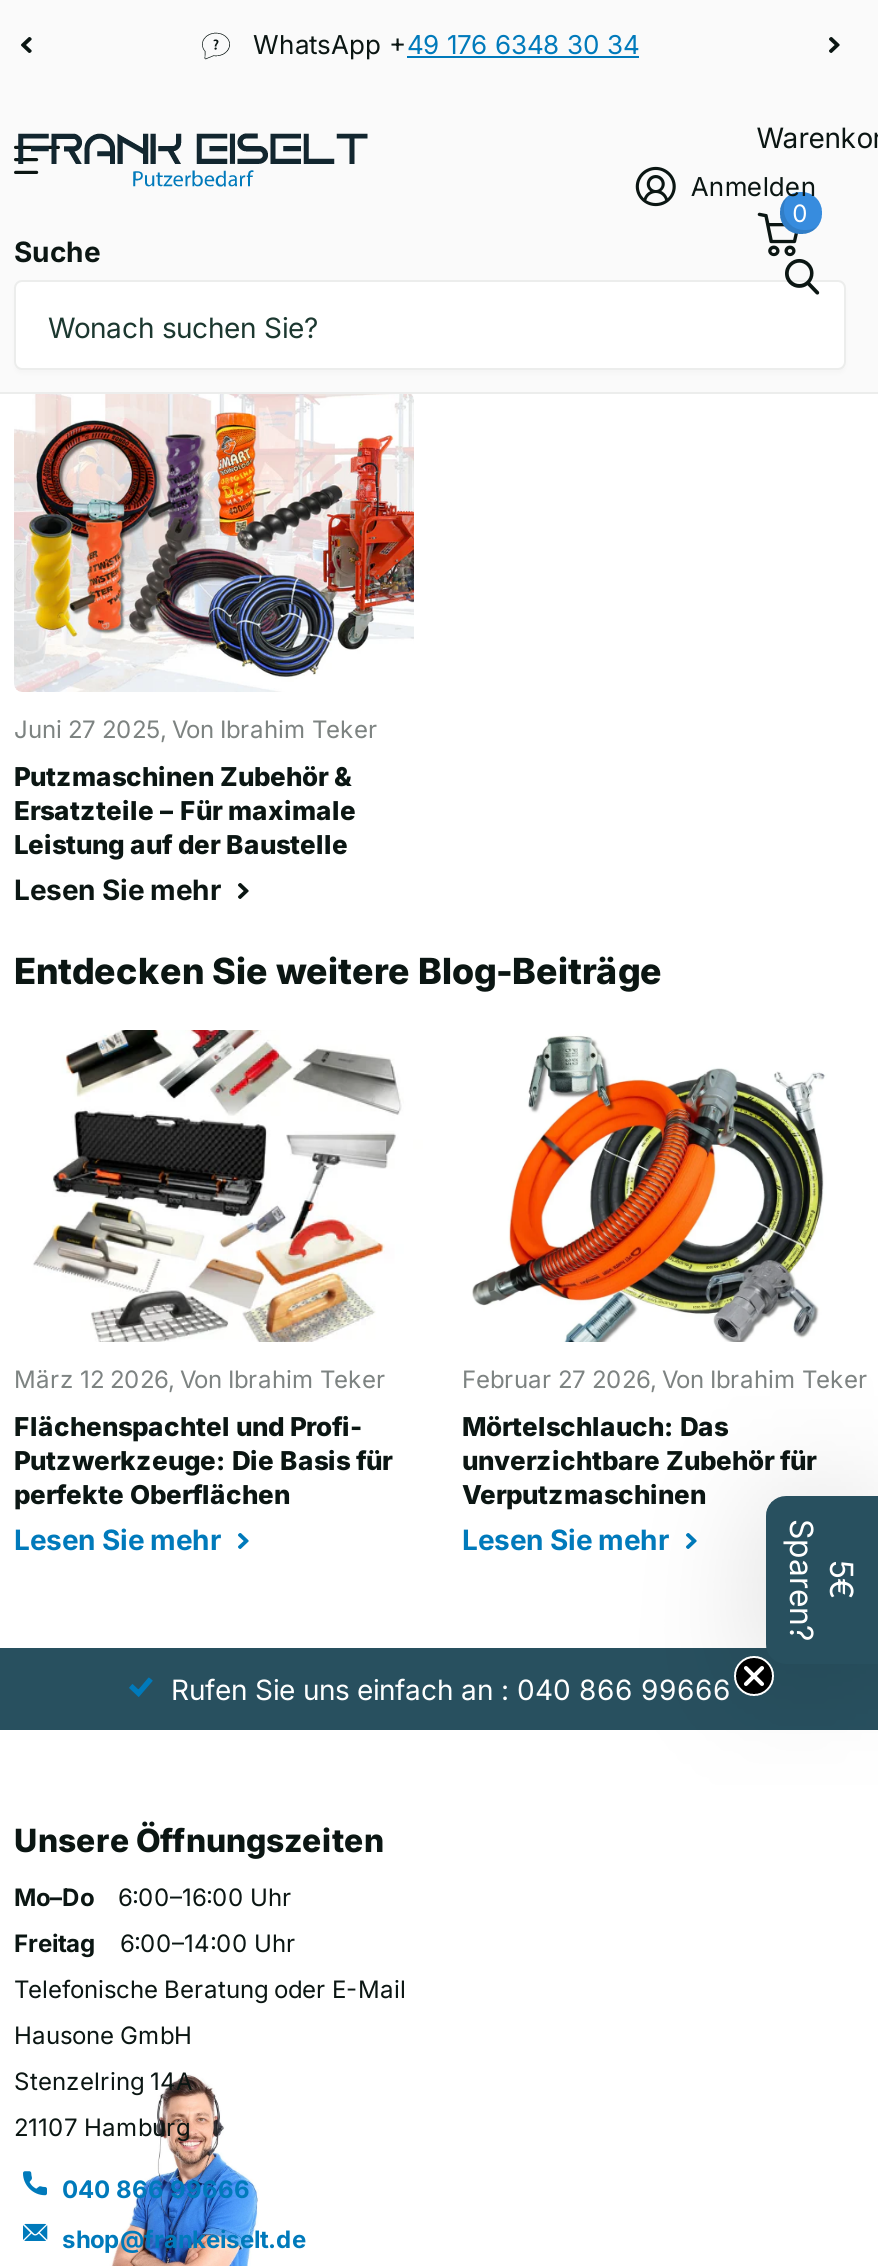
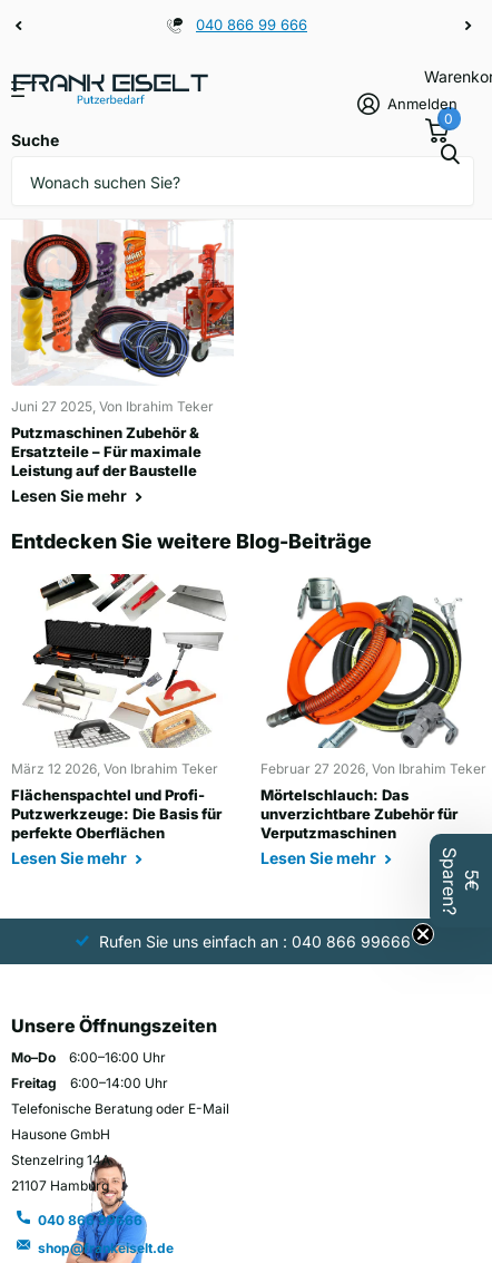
- WhatsApp +49 176 6348 30 34
+ 040 866 99 666
